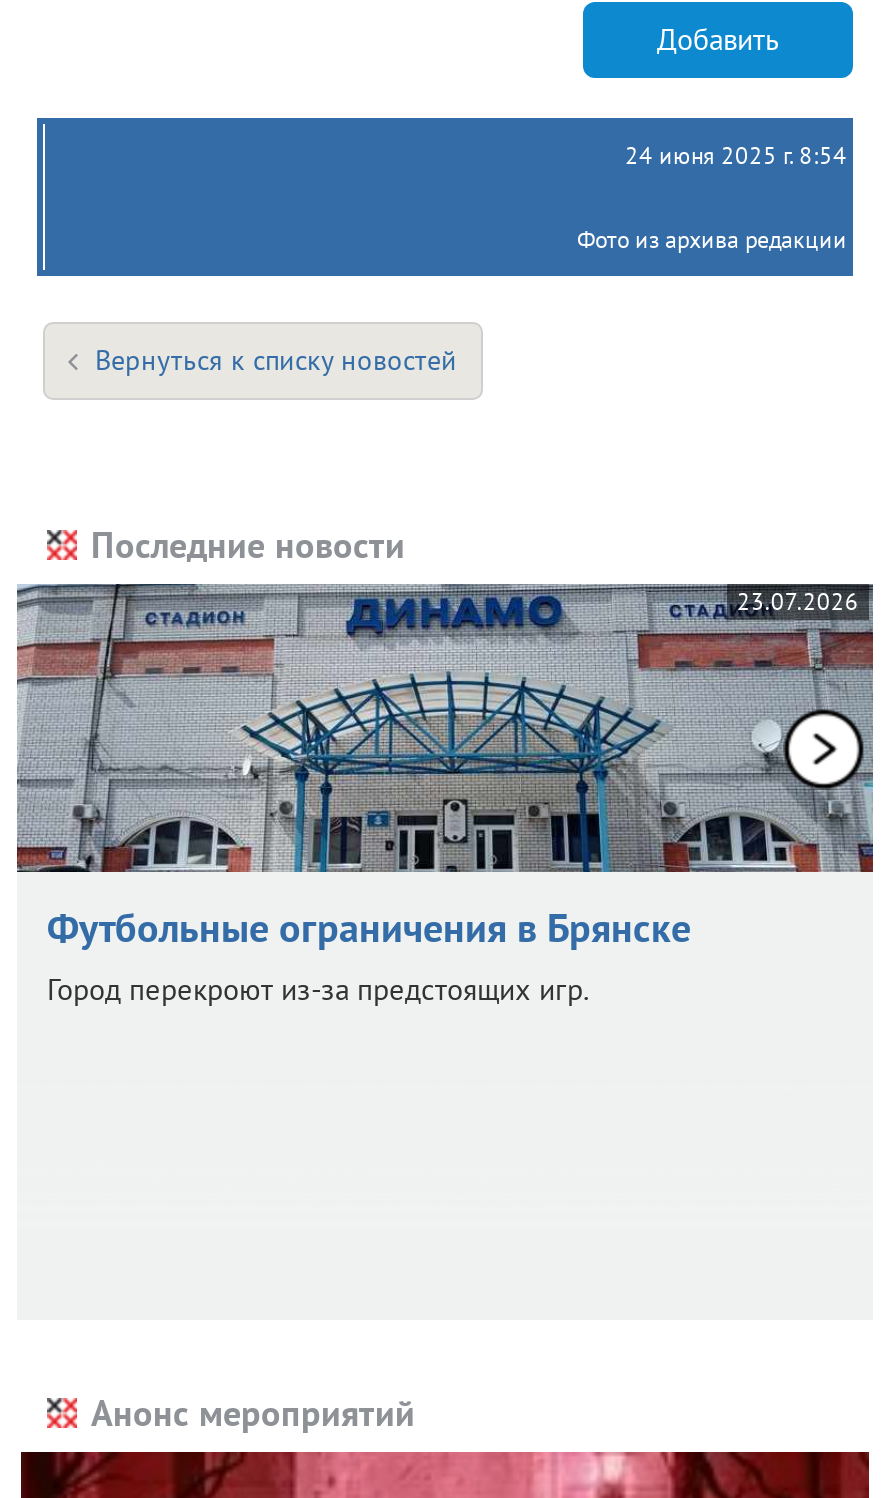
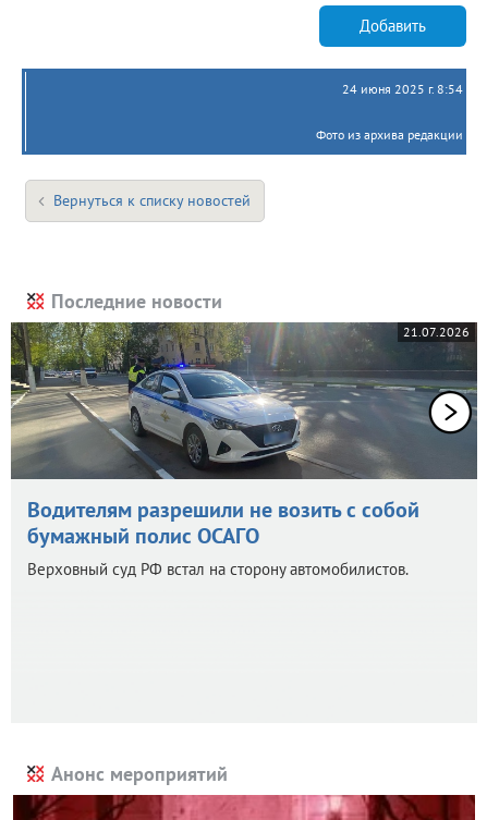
- [image]
- 23.07.2026
+ [image]
+ 21.07.2026

- Футбольные ограничения в Брянске
- Город перекроют из-за предстоящих игр.
+ Водителям разрешили не возить с собой
+ бумажный полис ОСАГО
+ Верховный суд РФ встал на сторону автомобилистов.
